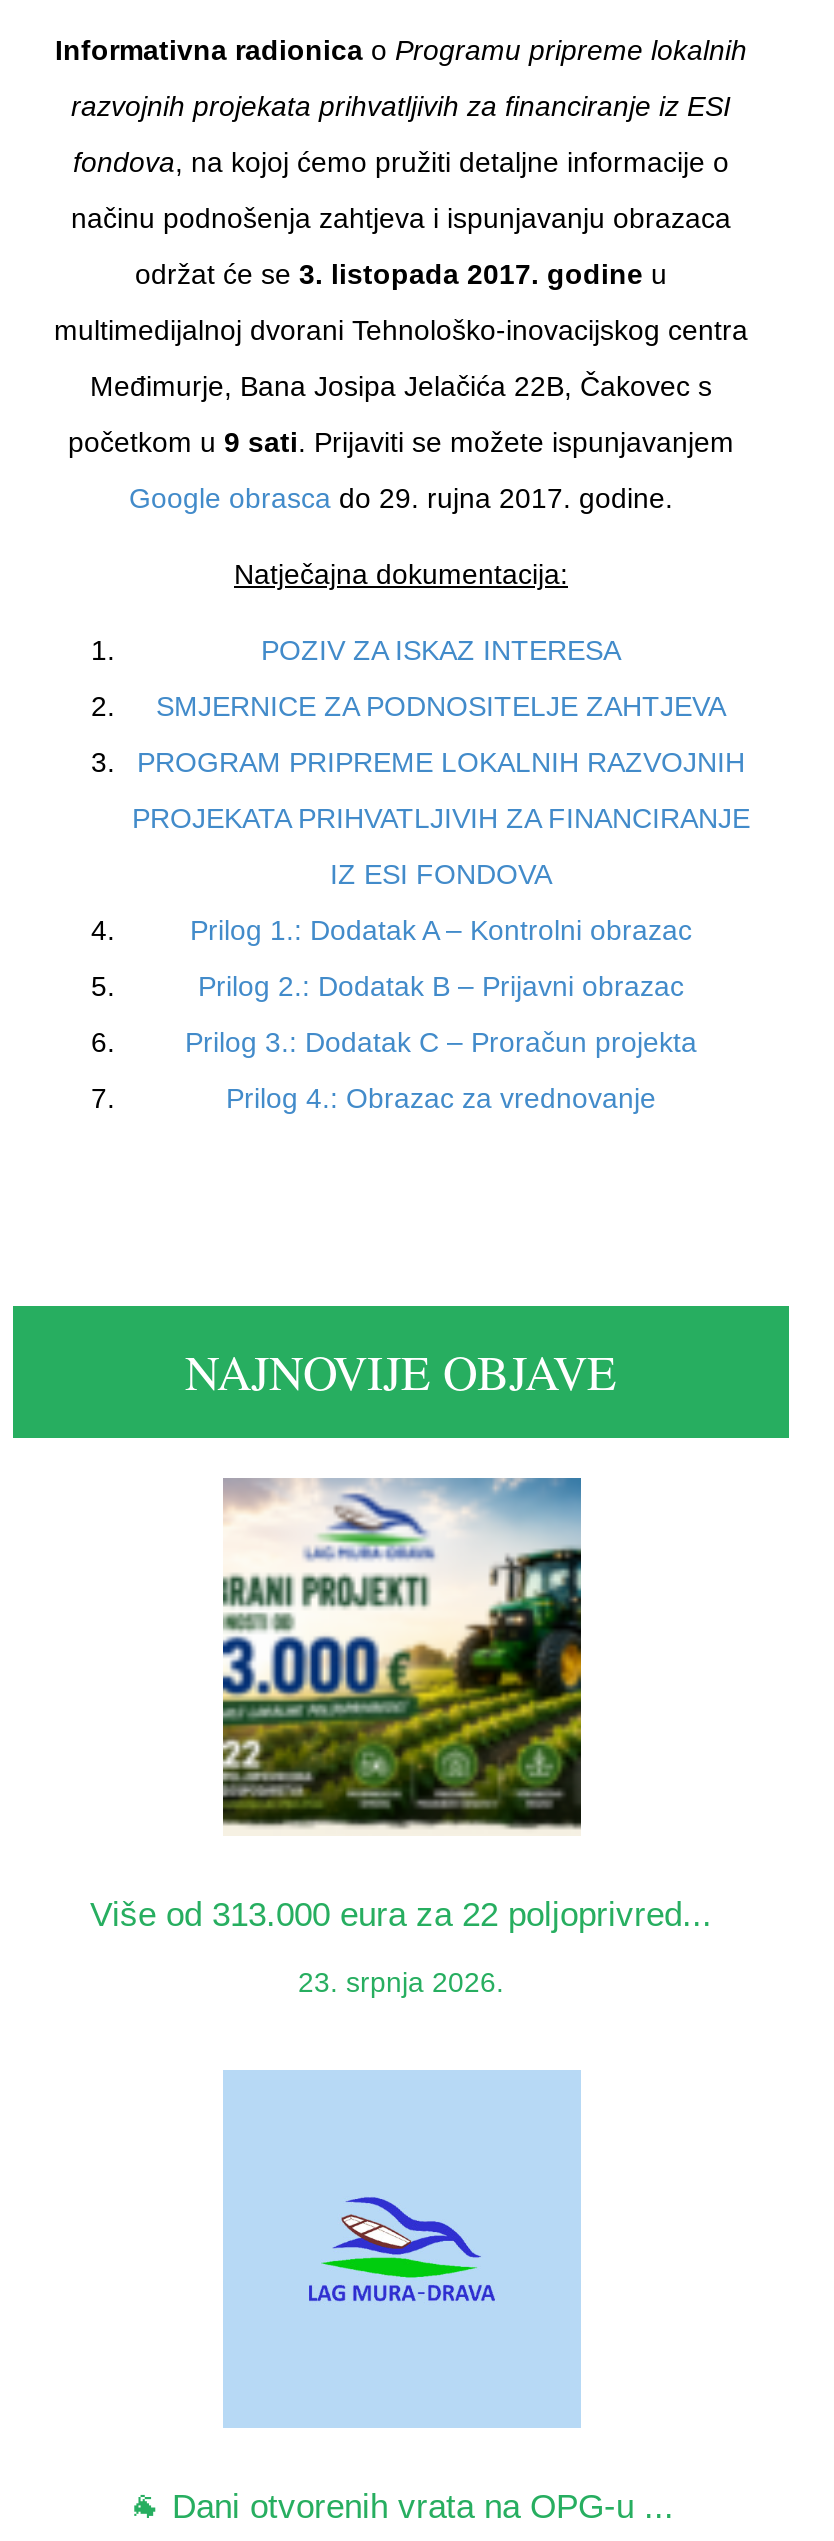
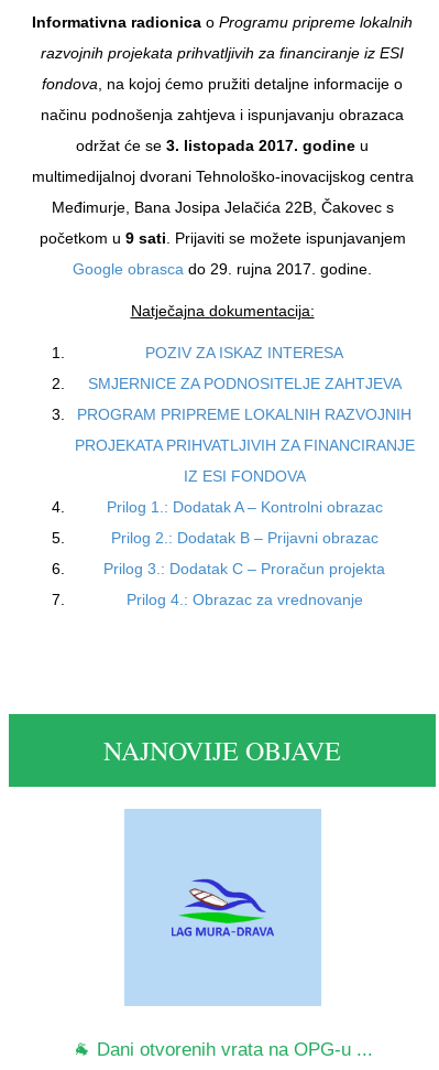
- [image]
- Više od 313.000 eura za 22 poljoprivred...
- 23. srpnja 2026.
